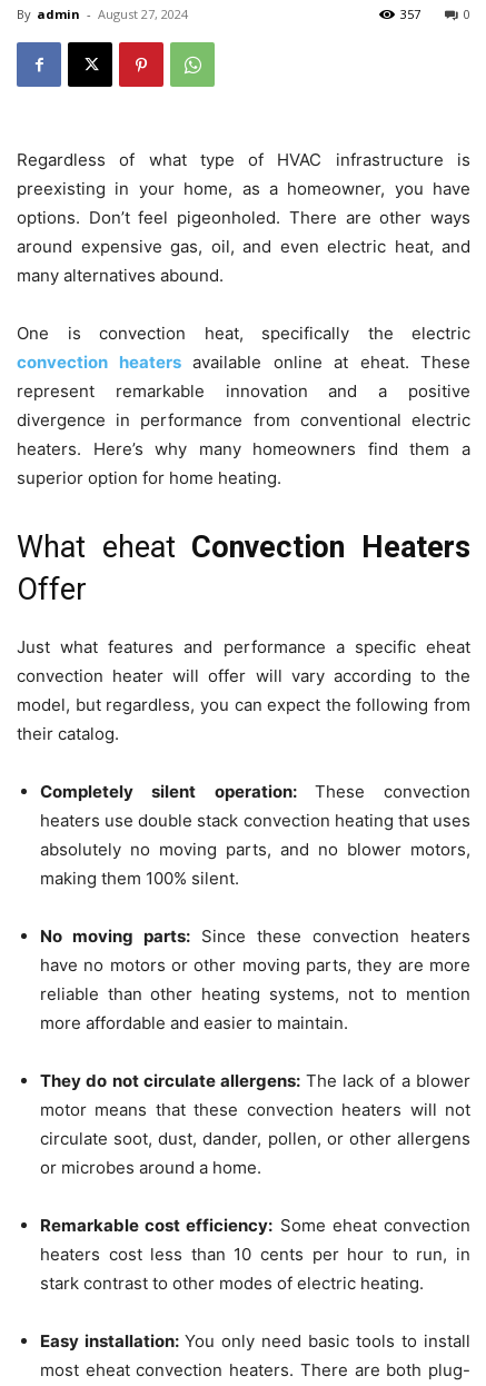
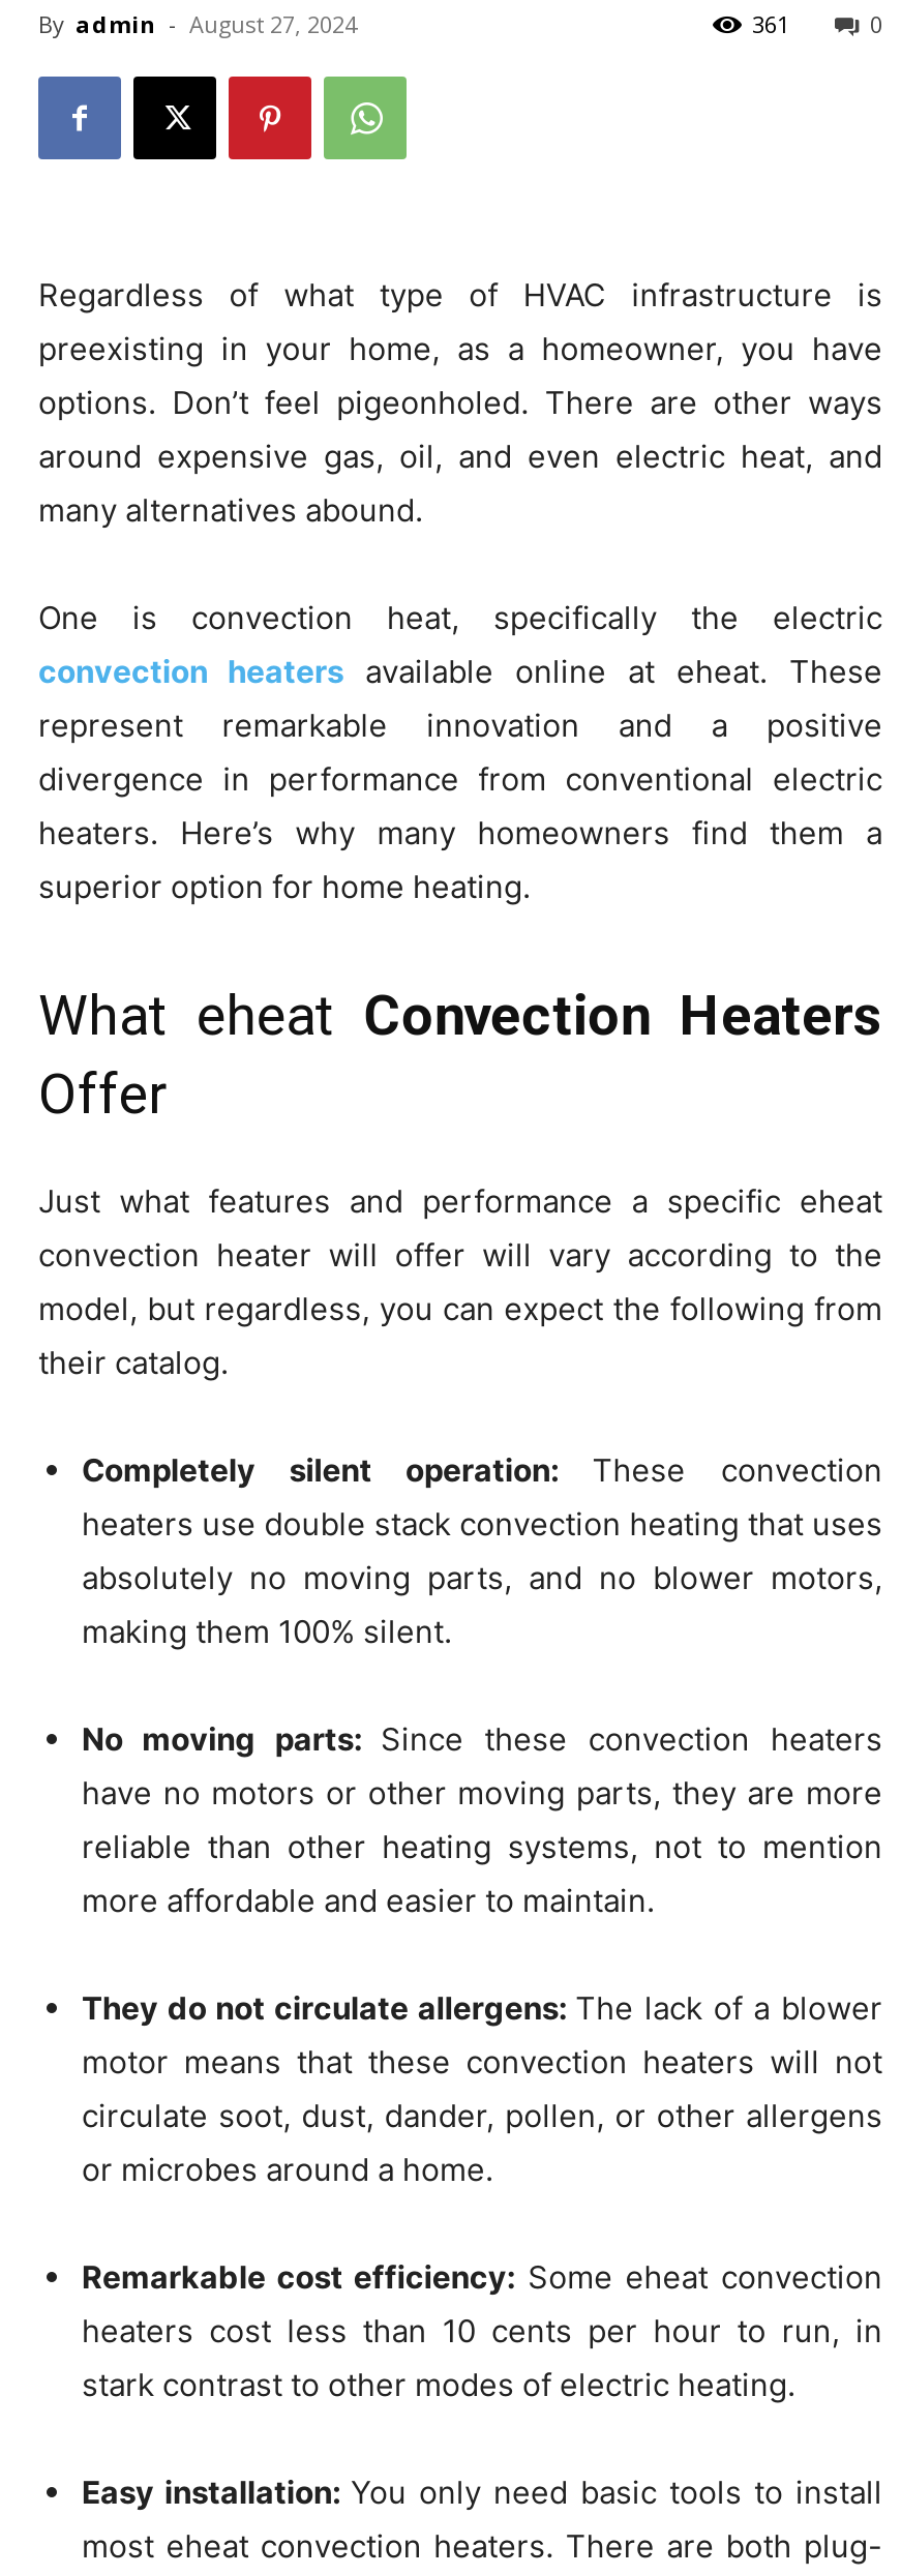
- 357
+ 361
